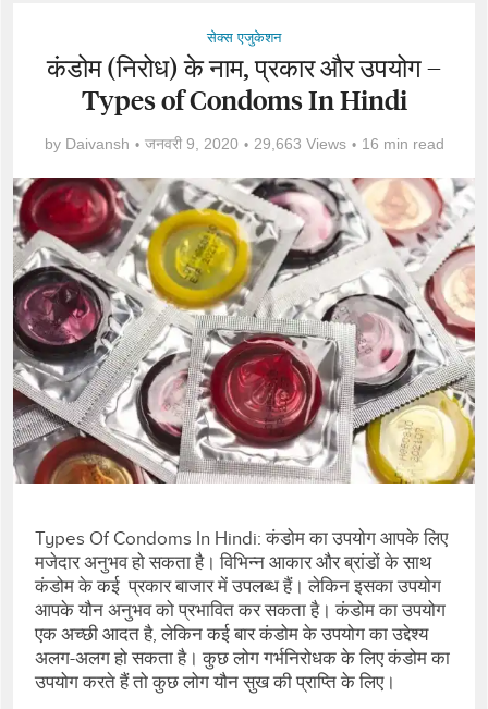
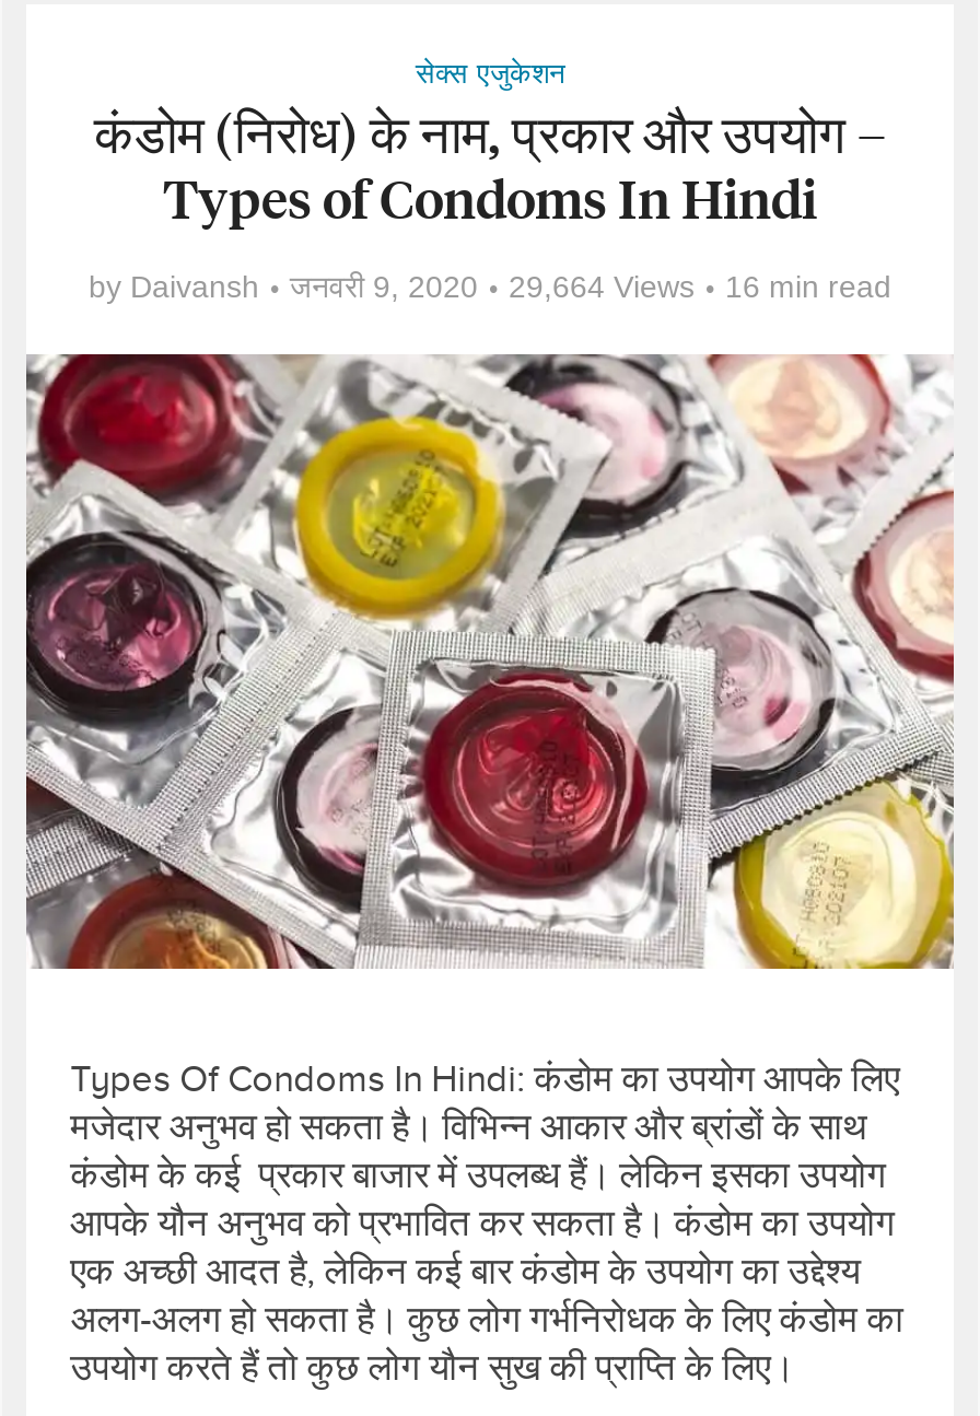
- by Daivansh जनवरी 9, 2020 29,663 Views 16 min read
+ by Daivansh जनवरी 9, 2020 29,664 Views 16 min read
